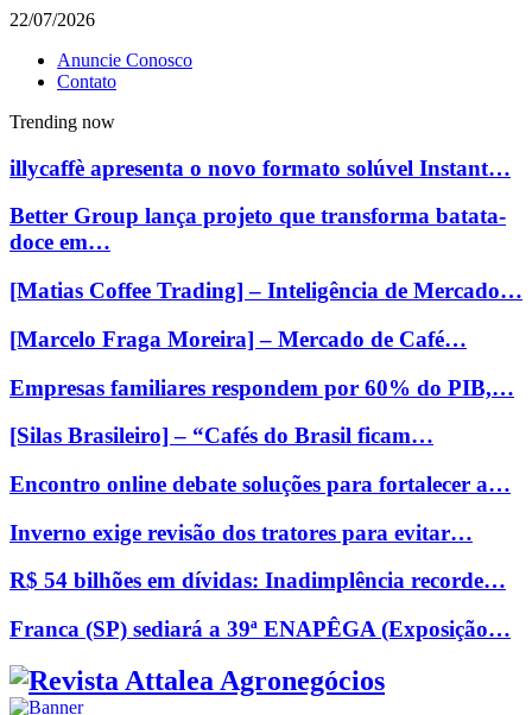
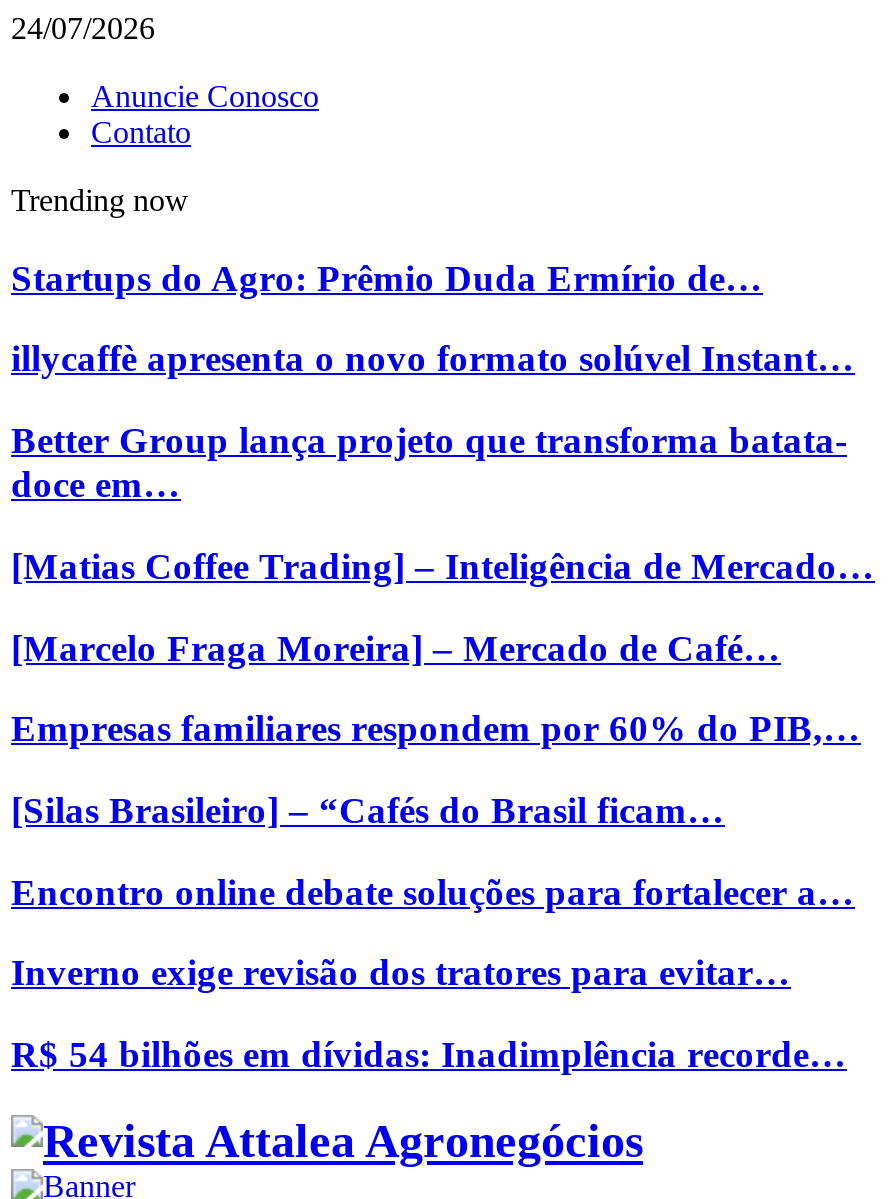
- 22/07/2026
+ 24/07/2026

+ Startups do Agro: Prêmio Duda Ermírio de…

moved down: illycaffè apresenta o novo formato solúvel Instant… | Better Group lança projeto que transforma batata- | doce em… | ... | Inverno exige revisão dos tratores para evitar… | R$ 54 bilhões em dívidas: Inadimplência recorde…

- Franca (SP) sediará a 39ª ENAPÊGA (Exposição…
